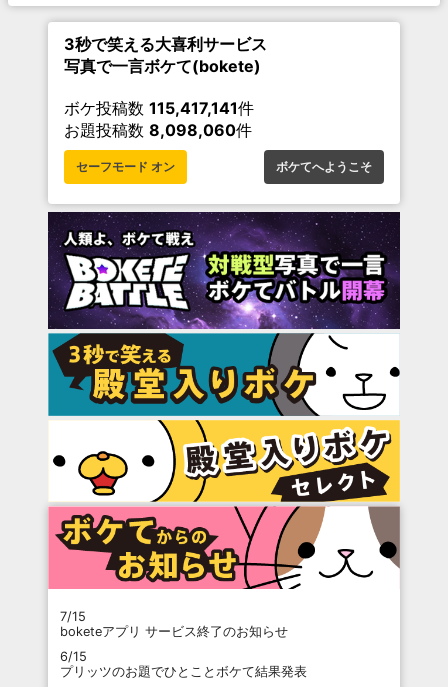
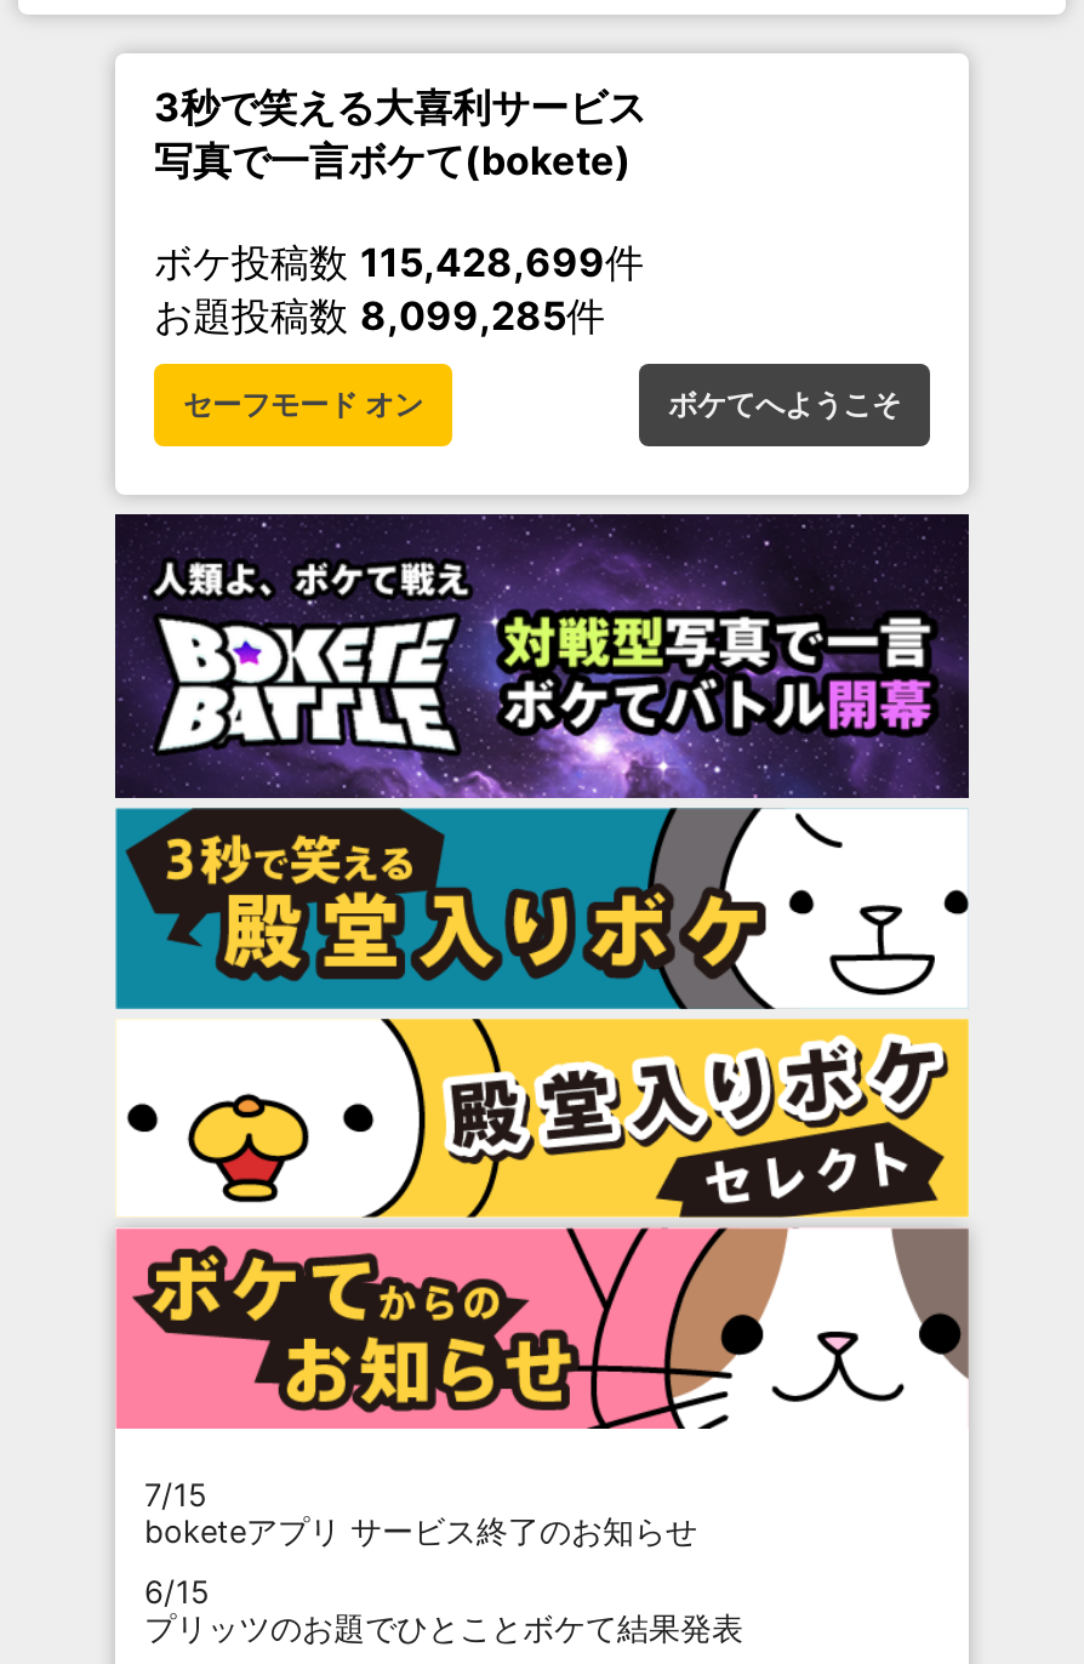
- ボケ投稿数115,417,141件
+ ボケ投稿数115,428,699件

- お題投稿数8,098,060件
+ お題投稿数8,099,285件
